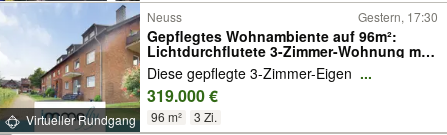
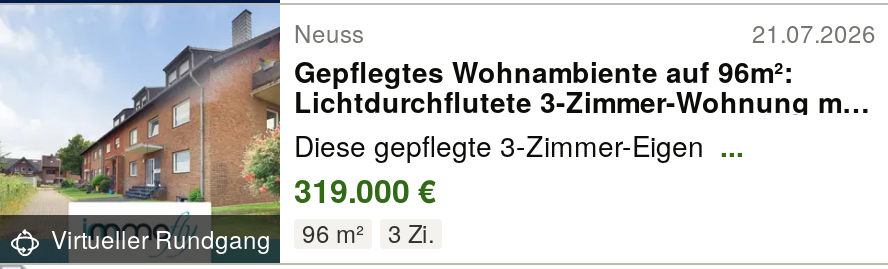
- Gestern, 17:30
+ 21.07.2026
